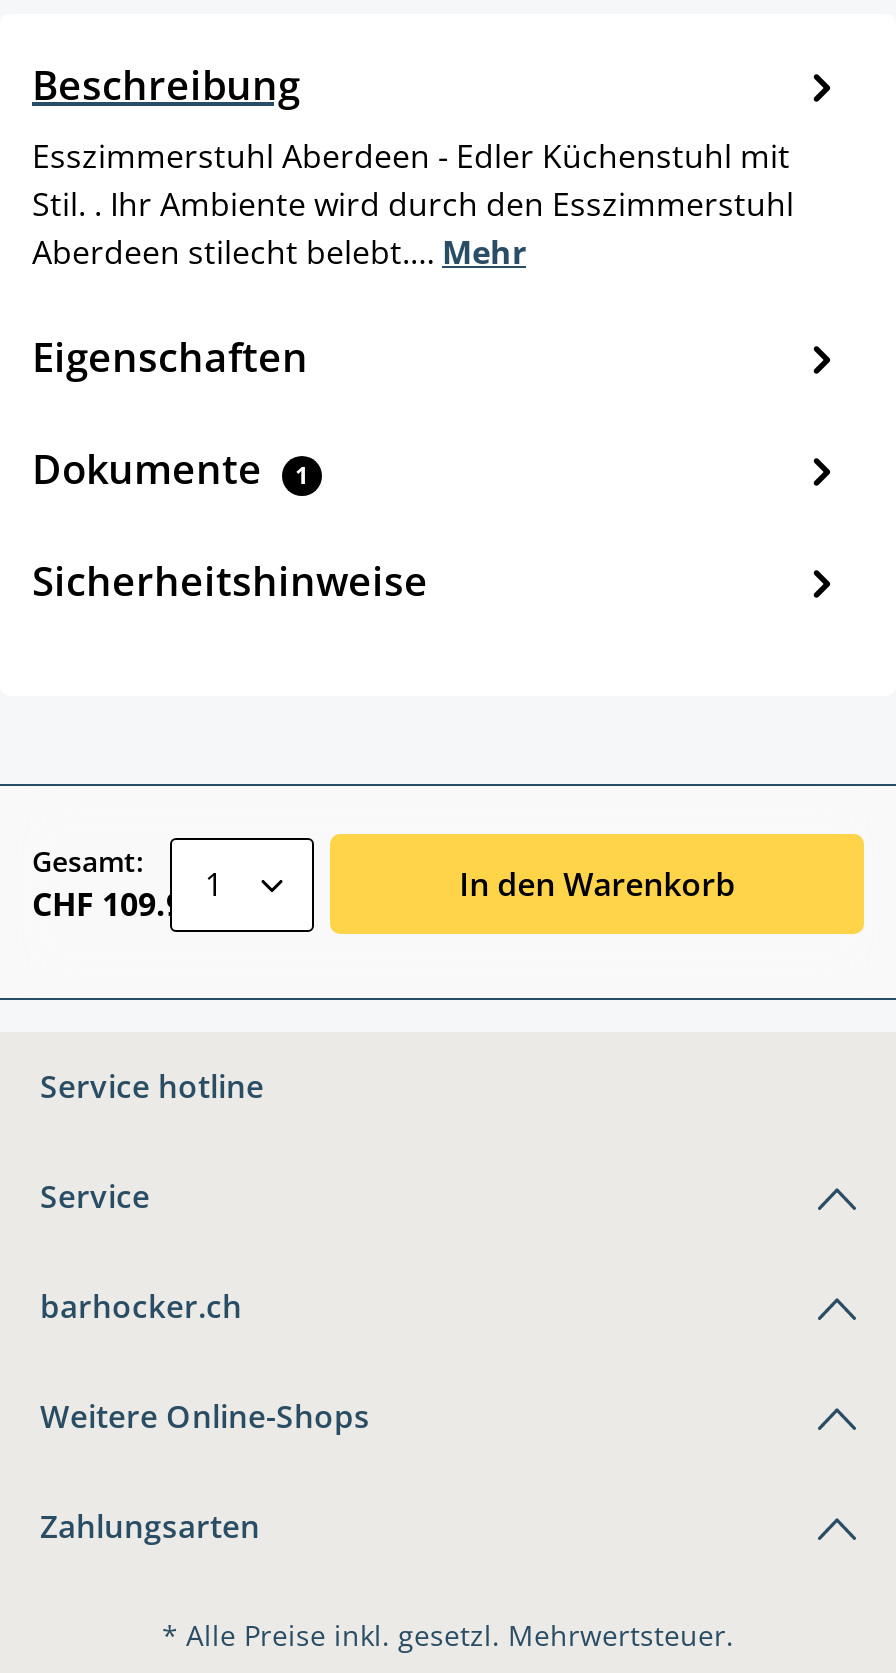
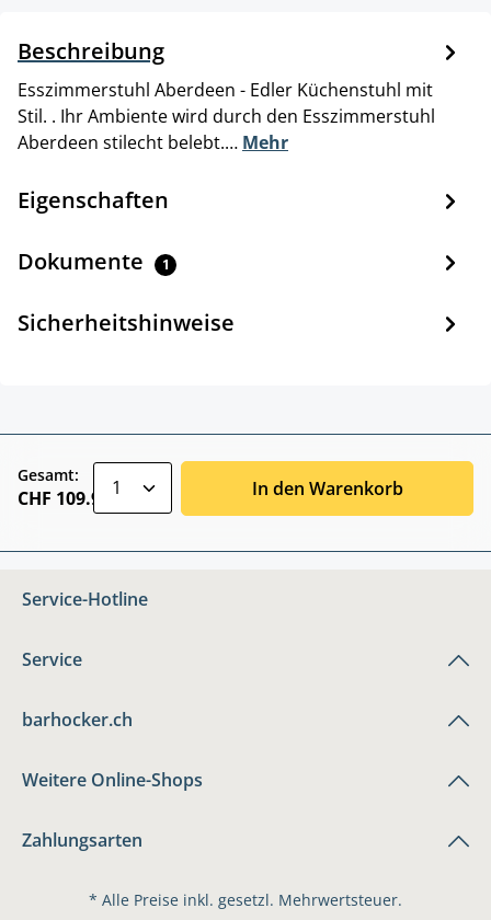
- Service hotline
+ Service-Hotline
